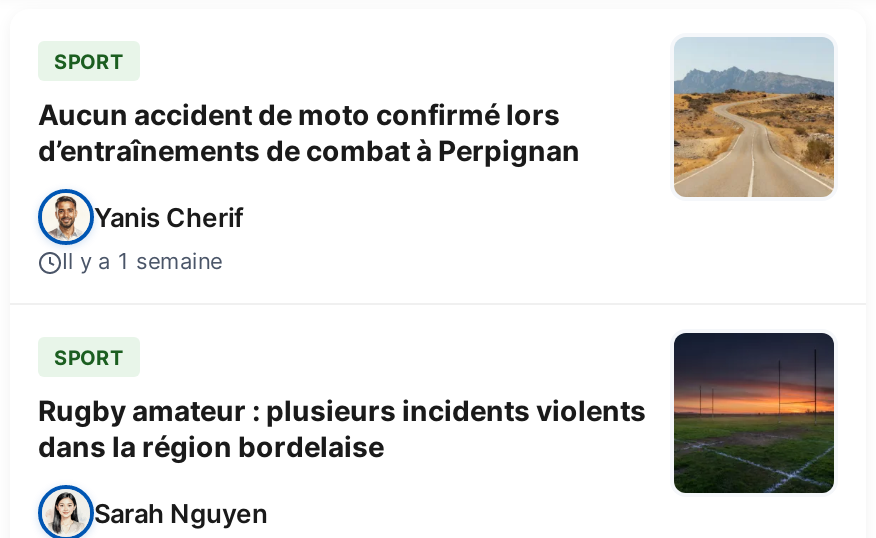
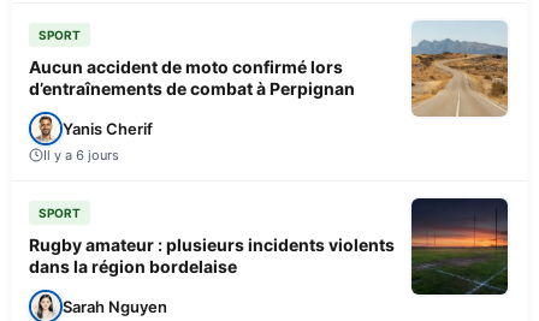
- Il y a 1 semaine
+ Il y a 6 jours
